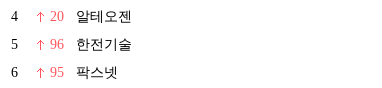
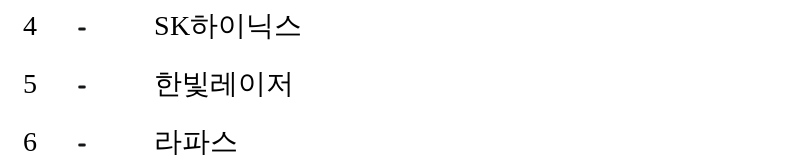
- 20
- 알테오젠
+ SK하이닉스

- 96
- 한전기술
+ 한빛레이저

- 95
- 팍스넷
+ 라파스
